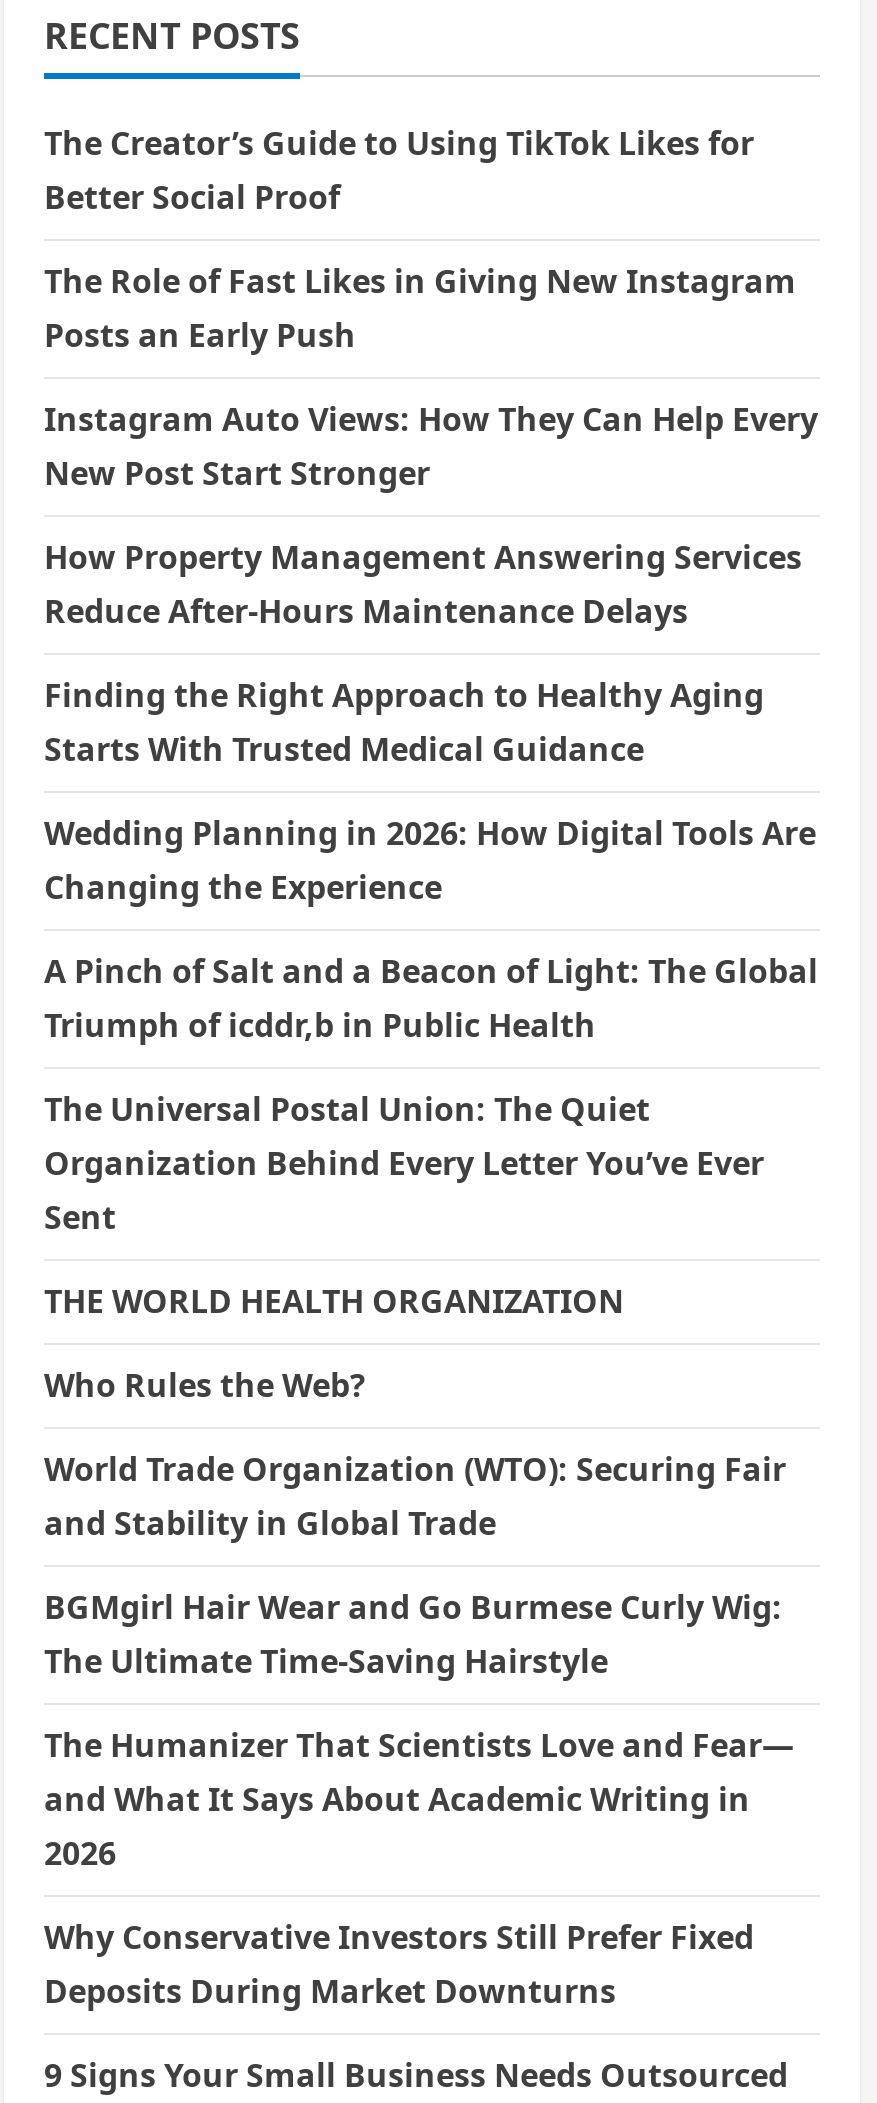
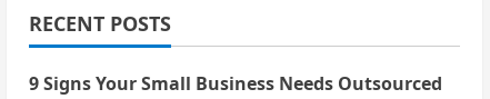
- The Creator’s Guide to Using TikTok Likes for
- Better Social Proof
- The Role of Fast Likes in Giving New Instagram
- Posts an Early Push
- Instagram Auto Views: How They Can Help Every
- New Post Start Stronger
- How Property Management Answering Services
- Reduce After-Hours Maintenance Delays
- Finding the Right Approach to Healthy Aging
- Starts With Trusted Medical Guidance
- Wedding Planning in 2026: How Digital Tools Are
- Changing the Experience
- A Pinch of Salt and a Beacon of Light: The Global
- Triumph of icddr,b in Public Health
- The Universal Postal Union: The Quiet
- Organization Behind Every Letter You’ve Ever
- Sent
- THE WORLD HEALTH ORGANIZATION
- Who Rules the Web?
- World Trade Organization (WTO): Securing Fair
- and Stability in Global Trade
- BGMgirl Hair Wear and Go Burmese Curly Wig:
- The Ultimate Time-Saving Hairstyle
- The Humanizer That Scientists Love and Fear—
- and What It Says About Academic Writing in
- 2026
- Why Conservative Investors Still Prefer Fixed
- Deposits During Market Downturns
